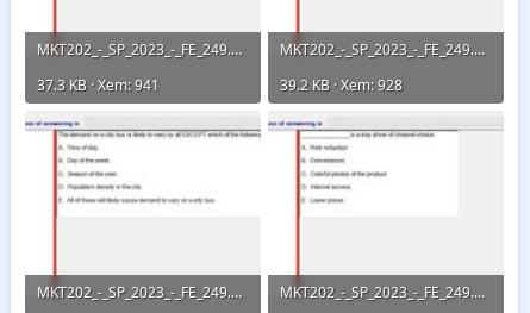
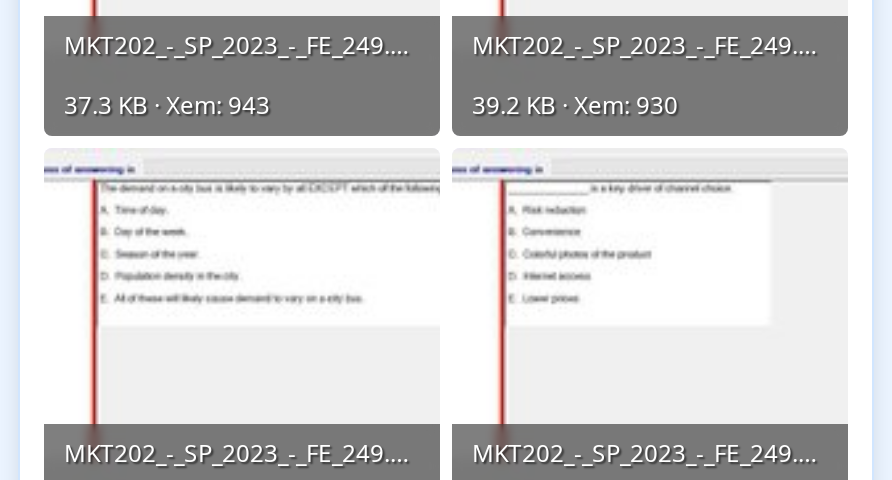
- 37.3 KB · Xem: 941
+ 37.3 KB · Xem: 943

- 39.2 KB · Xem: 928
+ 39.2 KB · Xem: 930
